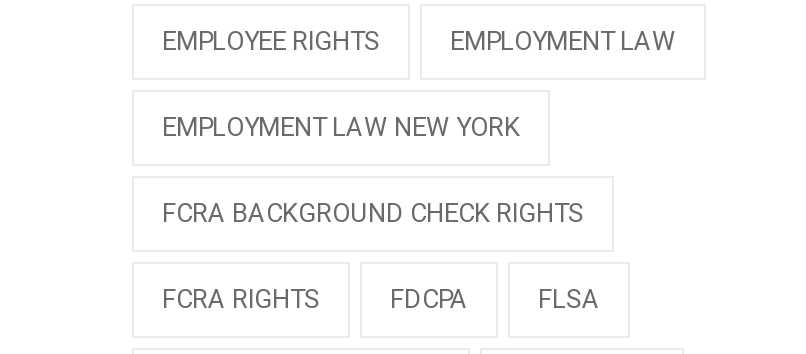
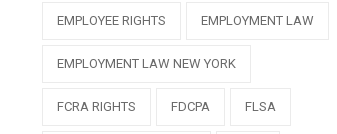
- FCRA BACKGROUND CHECK RIGHTS
